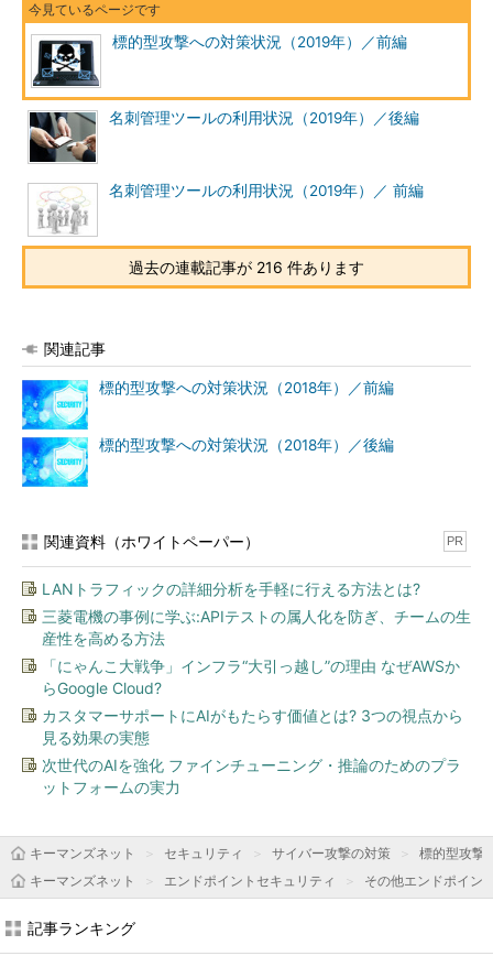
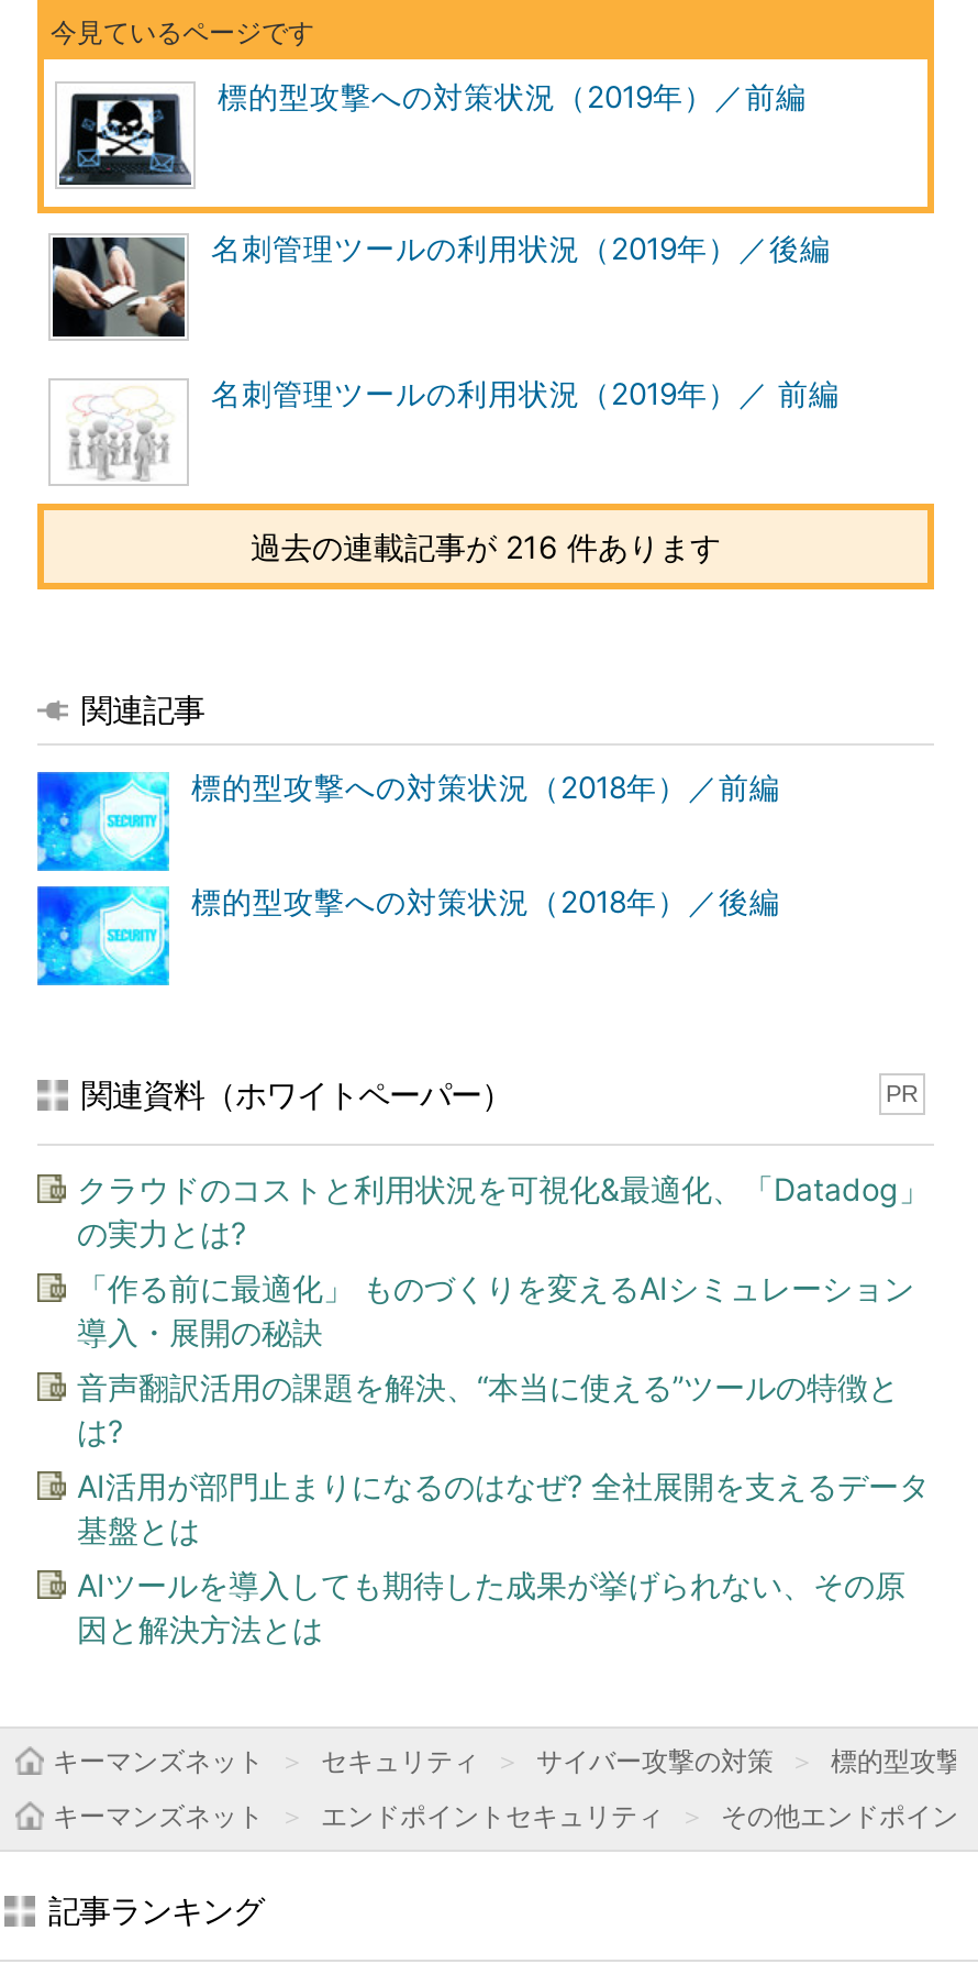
- LANトラフィックの詳細分析を手軽に行える方法とは?
+ クラウドのコストと利用状況を可視化&最適化、「Datadog」
+ の実力とは?

- 三菱電機の事例に学ぶ:APIテストの属人化を防ぎ、チームの生
- 産性を高める方法
+ 「作る前に最適化」 ものづくりを変えるAIシミュレーション
+ 導入・展開の秘訣

- 「にゃんこ大戦争」インフラ“大引っ越し”の理由 なぜAWSか
- らGoogle Cloud?
+ 音声翻訳活用の課題を解決、“本当に使える”ツールの特徴と
+ は?

- カスタマーサポートにAIがもたらす価値とは? 3つの視点から
- 見る効果の実態
+ AI活用が部門止まりになるのはなぜ? 全社展開を支えるデータ
+ 基盤とは

- 次世代のAIを強化 ファインチューニング・推論のためのプラ
- ットフォームの実力
+ AIツールを導入しても期待した成果が挙げられない、その原
+ 因と解決方法とは
